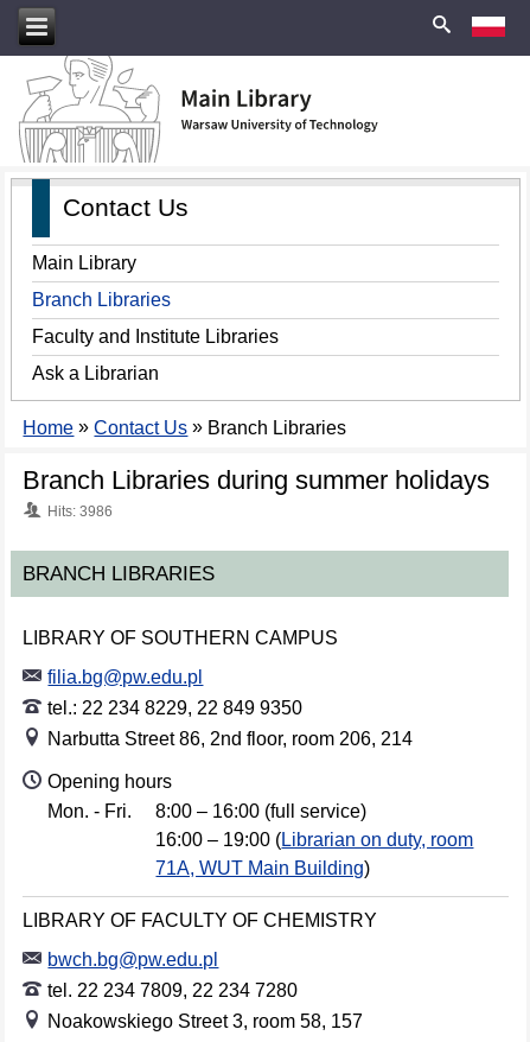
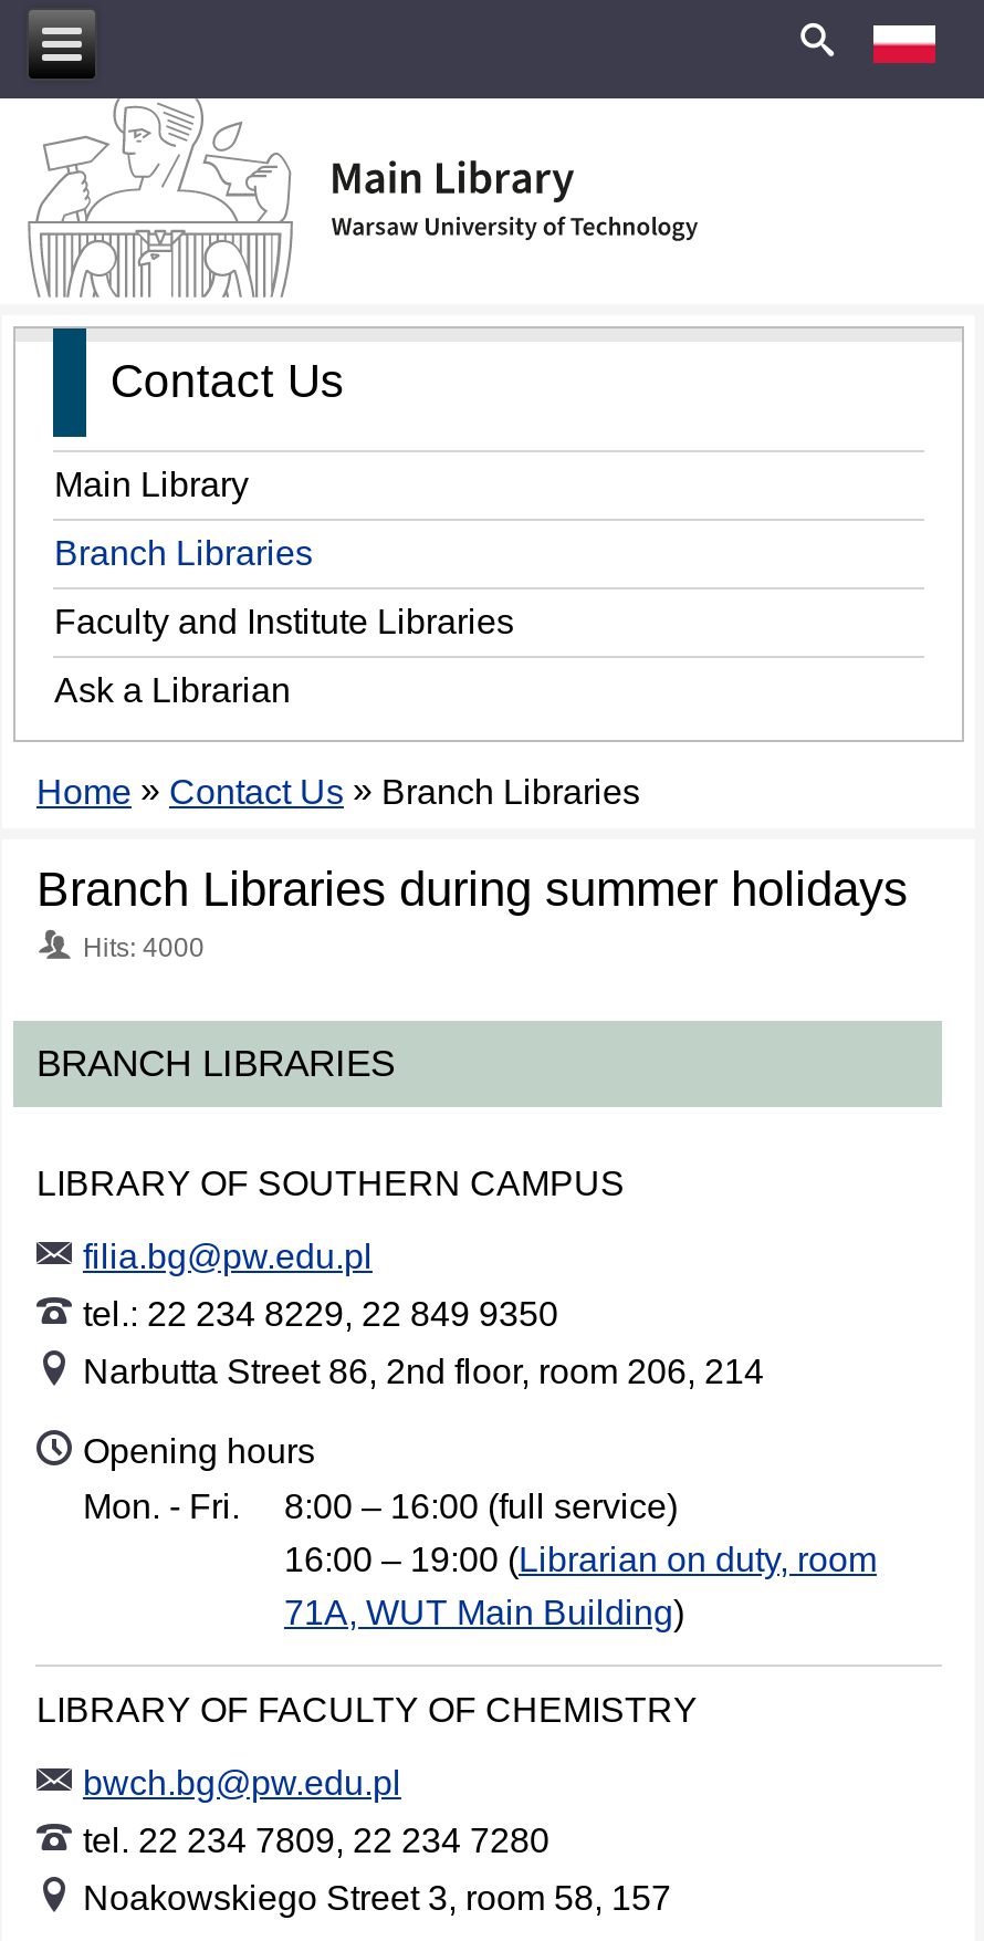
- Hits: 3986
+ Hits: 4000
